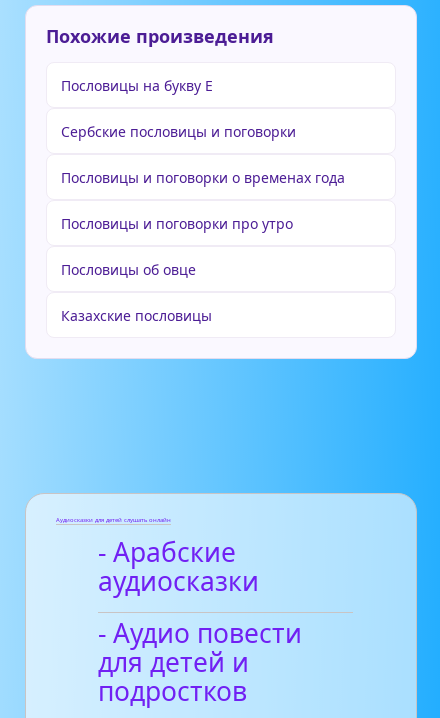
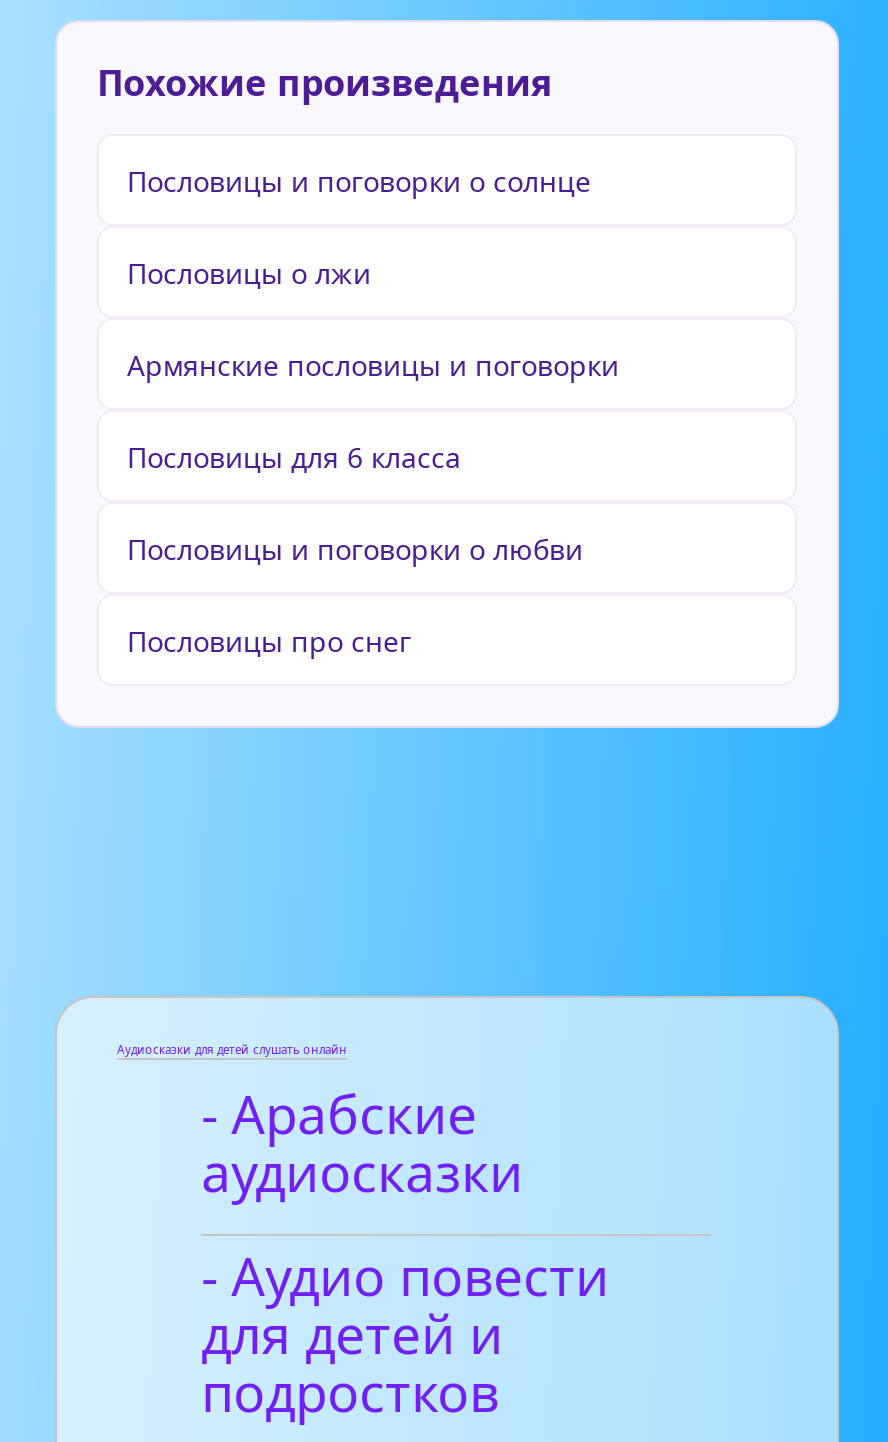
- Пословицы на букву Е
+ Пословицы и поговорки о солнце

- Сербские пословицы и поговорки
+ Пословицы о лжи

- Пословицы и поговорки о временах года
+ Армянские пословицы и поговорки

- Пословицы и поговорки про утро
+ Пословицы для 6 класса

- Пословицы об овце
+ Пословицы и поговорки о любви

- Казахские пословицы
+ Пословицы про снег
